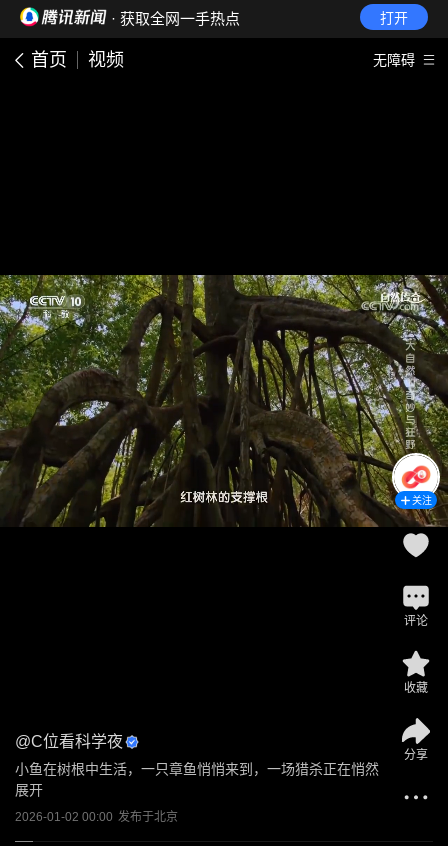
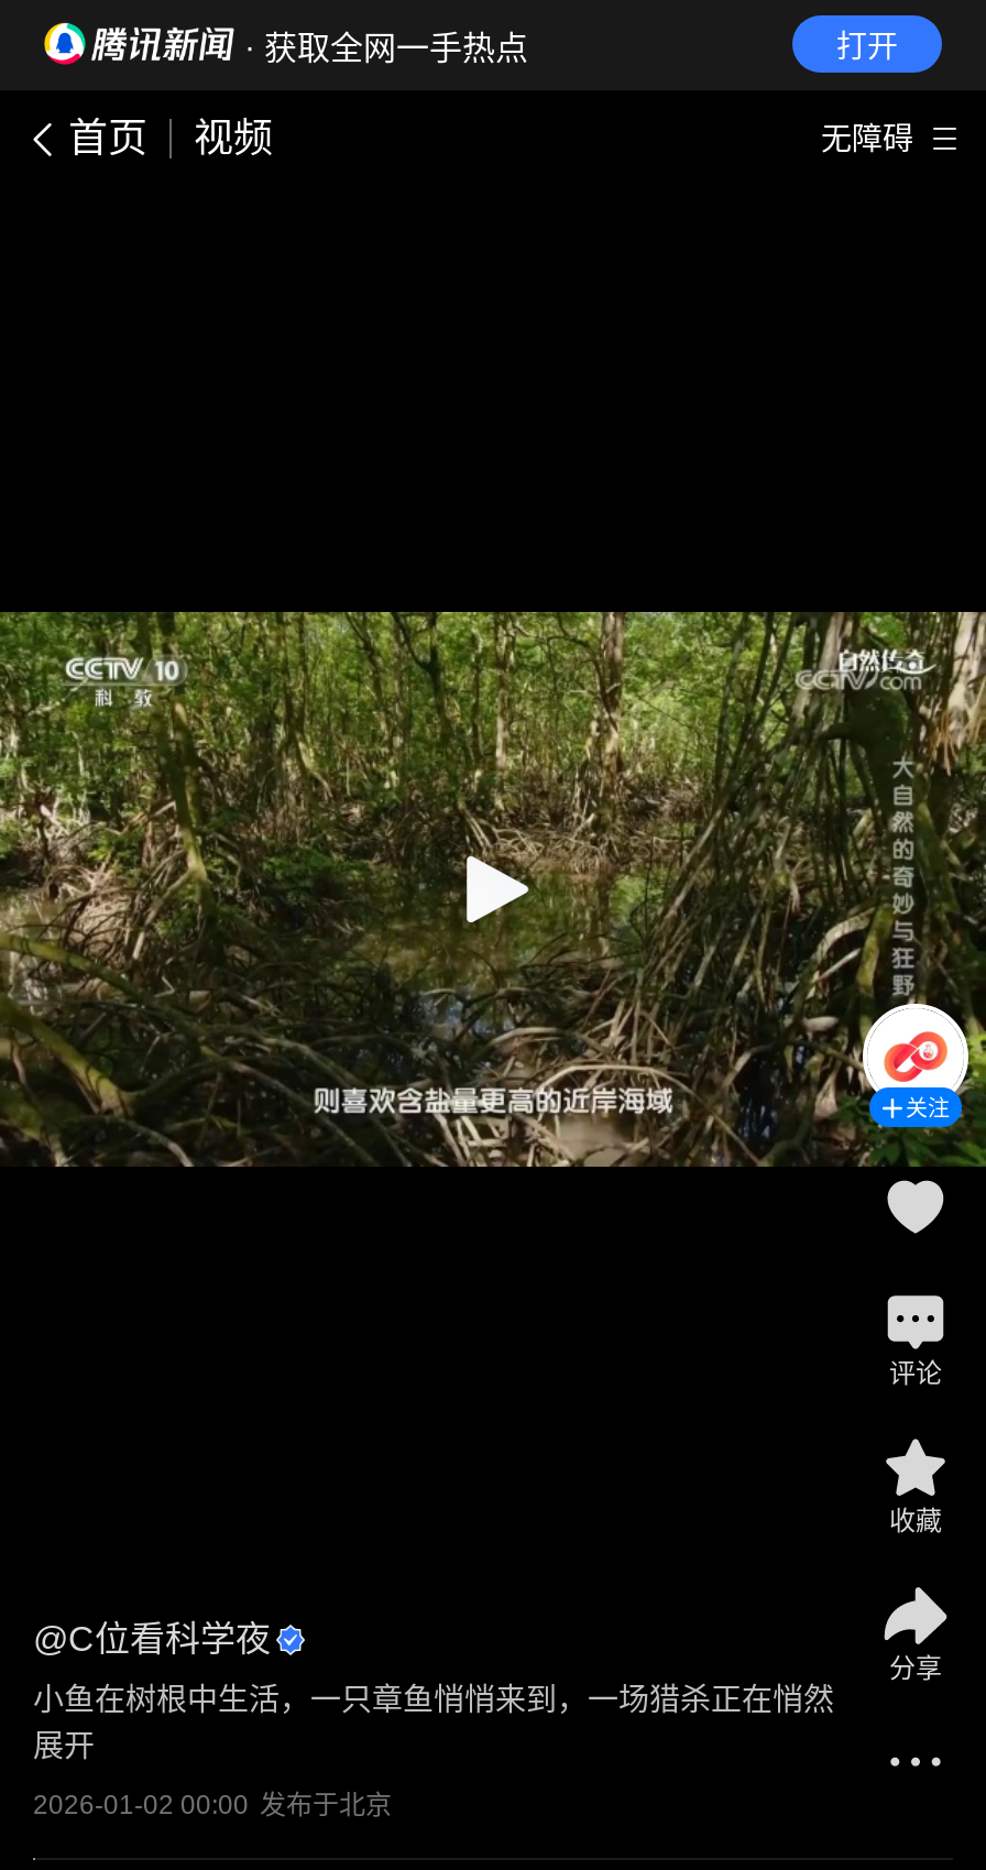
- [image]
+ [image]
